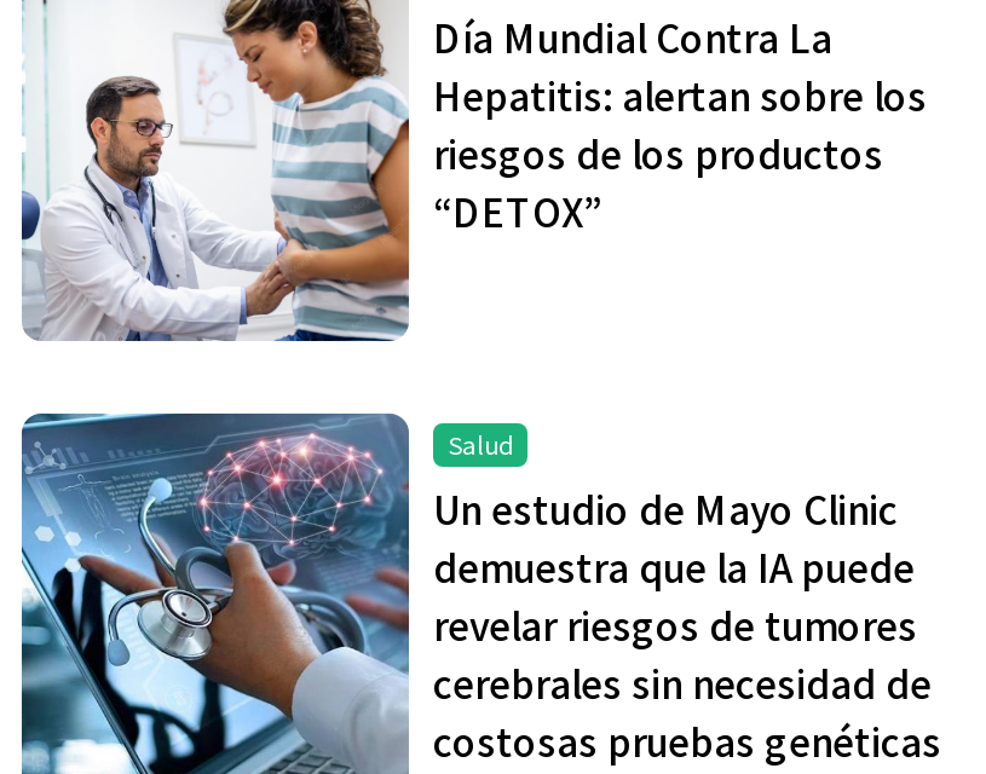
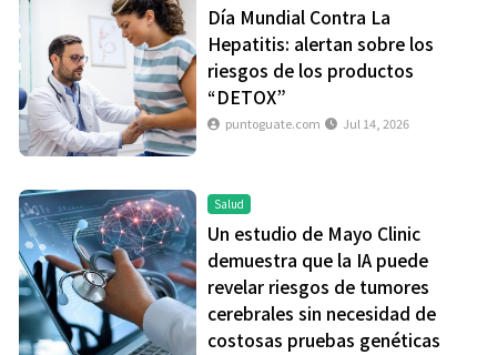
+ puntoguate.com
+ Jul 14, 2026
